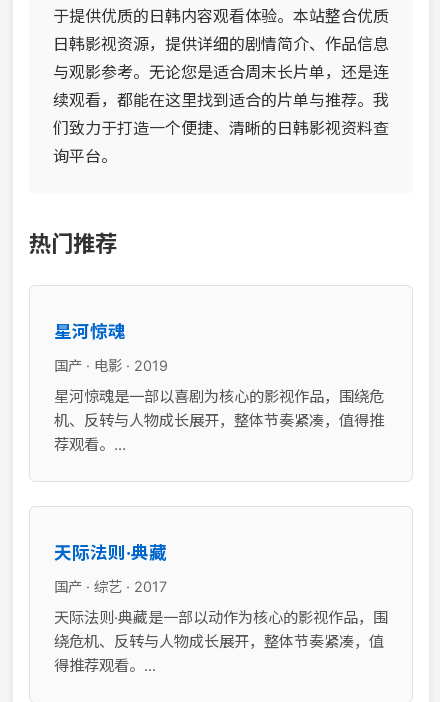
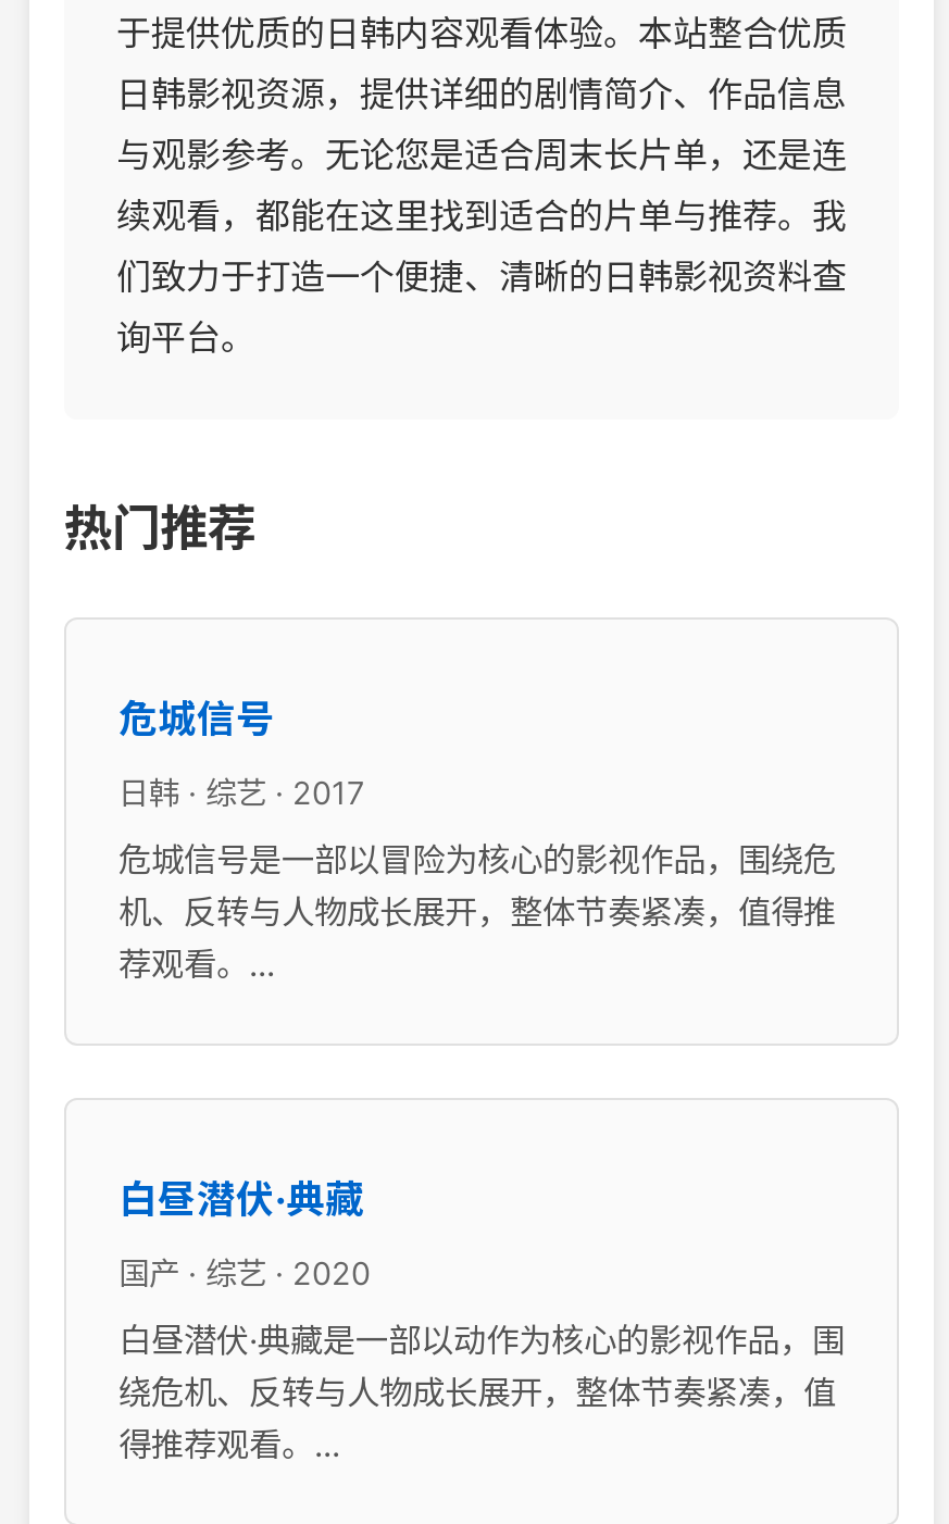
- 星河惊魂
+ 危城信号

- 国产 · 电影 · 2019
+ 日韩 · 综艺 · 2017

- 星河惊魂是一部以喜剧为核心的影视作品，围绕危
+ 危城信号是一部以冒险为核心的影视作品，围绕危

- 天际法则·典藏
+ 白昼潜伏·典藏

- 国产 · 综艺 · 2017
+ 国产 · 综艺 · 2020

- 天际法则·典藏是一部以动作为核心的影视作品，围
+ 白昼潜伏·典藏是一部以动作为核心的影视作品，围
